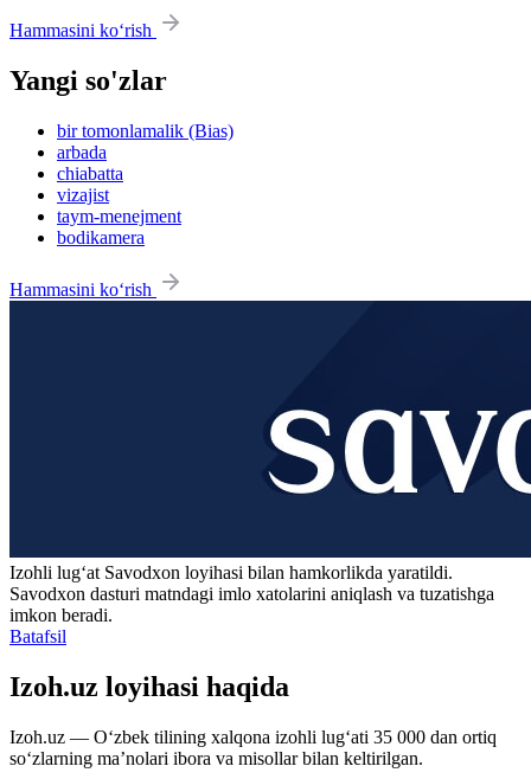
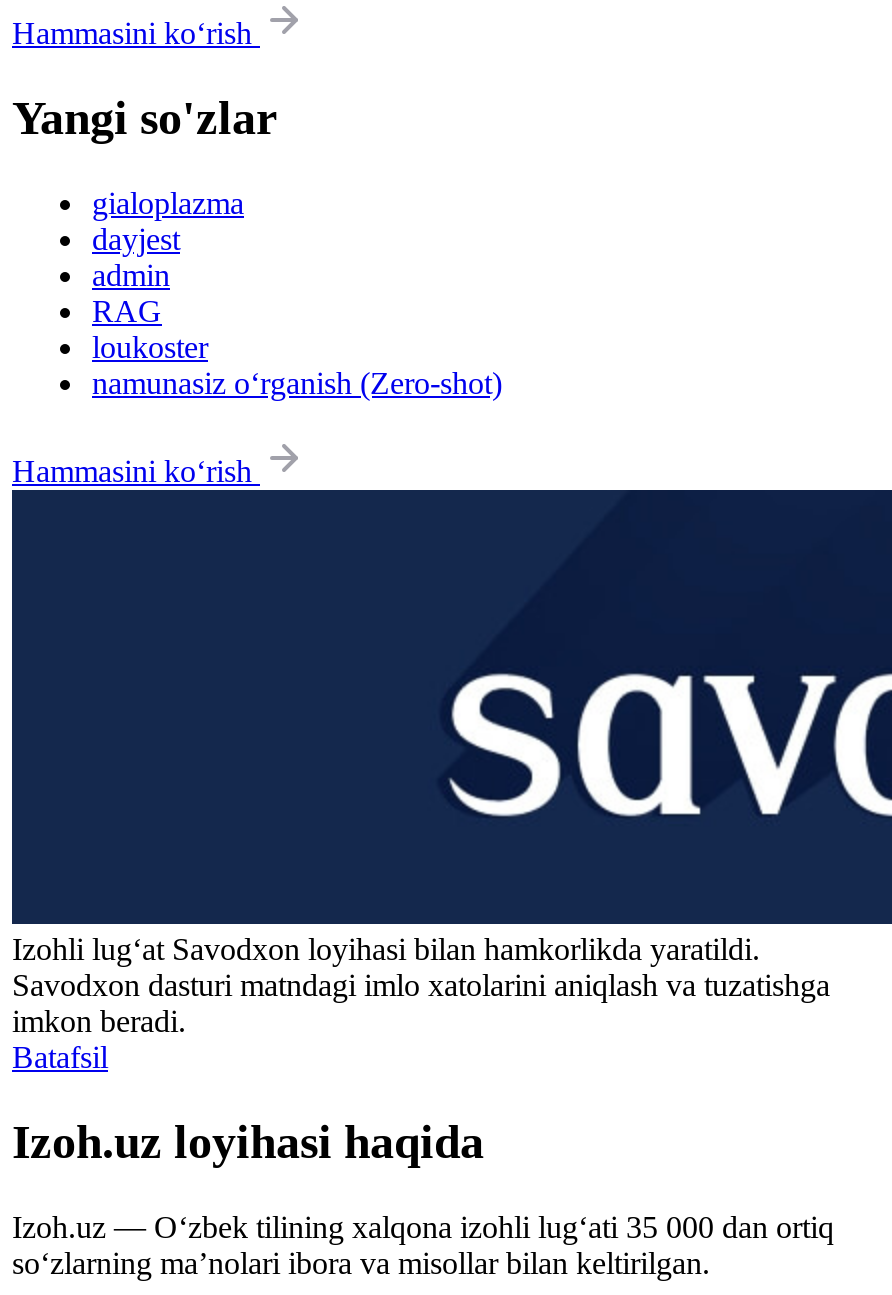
- bir tomonlamalik (Bias)
- arbada
- chiabatta
- vizajist
- taym-menejment
- bodikamera
+ gialoplazma
+ dayjest
+ admin
+ RAG
+ loukoster
+ namunasiz o‘rganish (Zero-shot)
